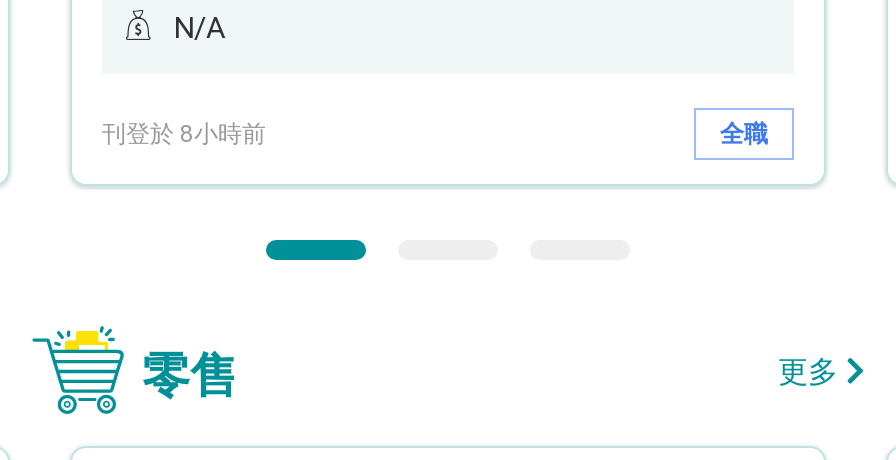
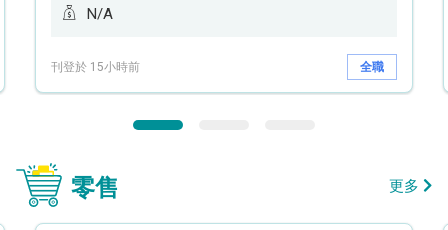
- 刊登於 8小時前
+ 刊登於 15小時前
